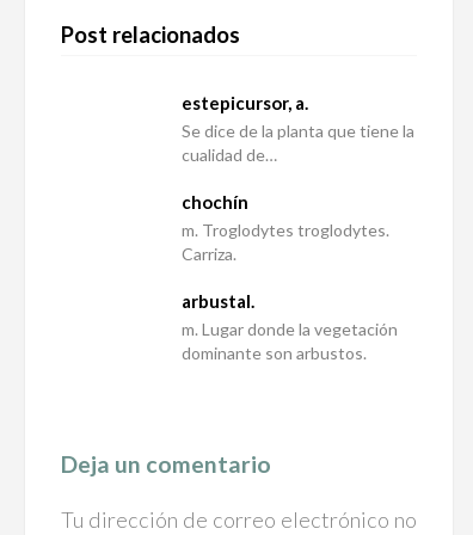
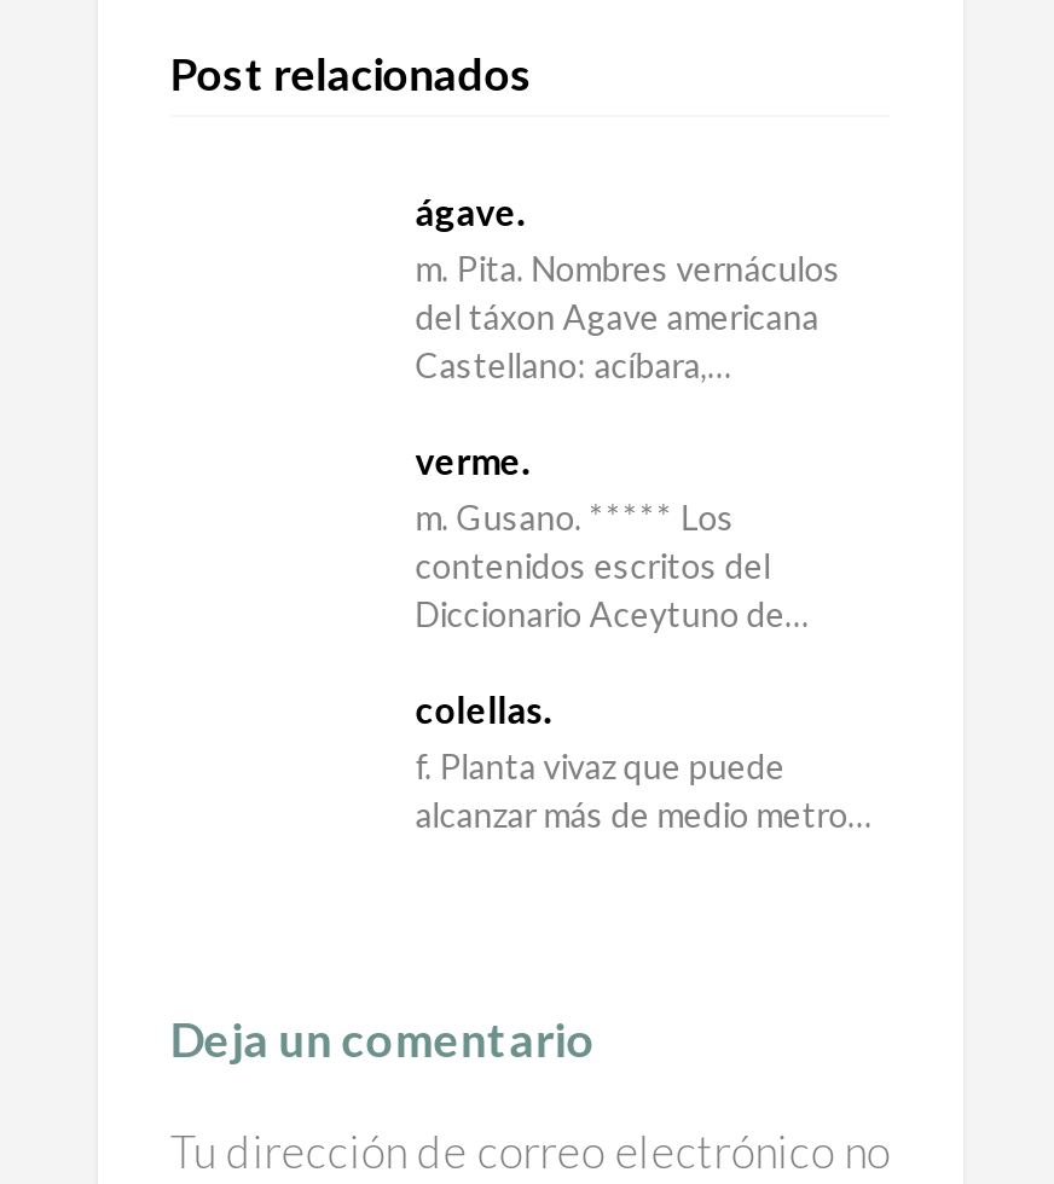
- estepicursor, a.
- Se dice de la planta que tiene la
- cualidad de…
+ ágave.
+ m. Pita. Nombres vernáculos
+ del táxon Agave americana
+ Castellano: acíbara,…

- chochín
- m. Troglodytes troglodytes.
- Carriza.
+ verme.
+ m. Gusano. ***** Los
+ contenidos escritos del
+ Diccionario Aceytuno de…

- arbustal.
- m. Lugar donde la vegetación
- dominante son arbustos.
+ colellas.
+ f. Planta vivaz que puede
+ alcanzar más de medio metro…
